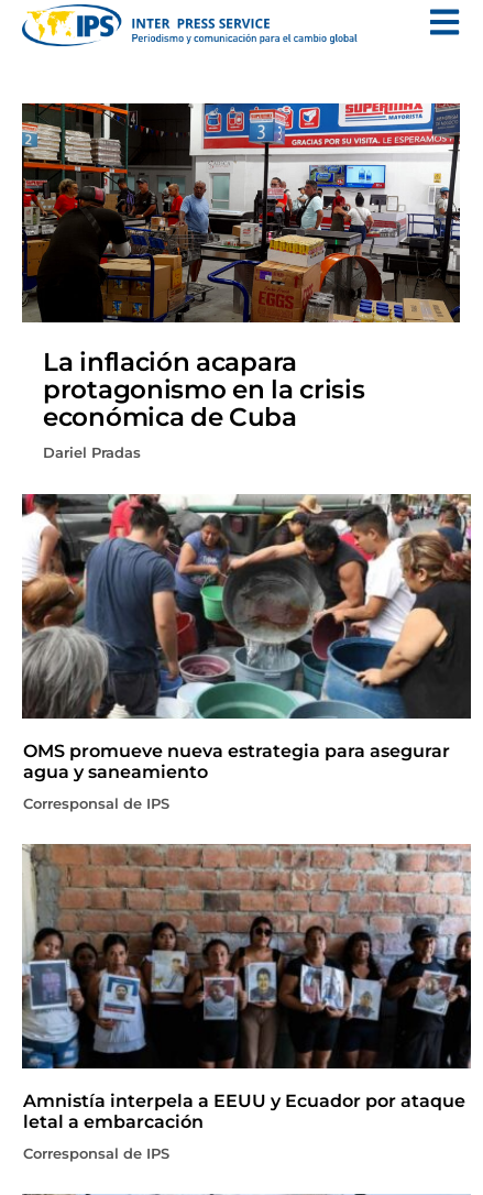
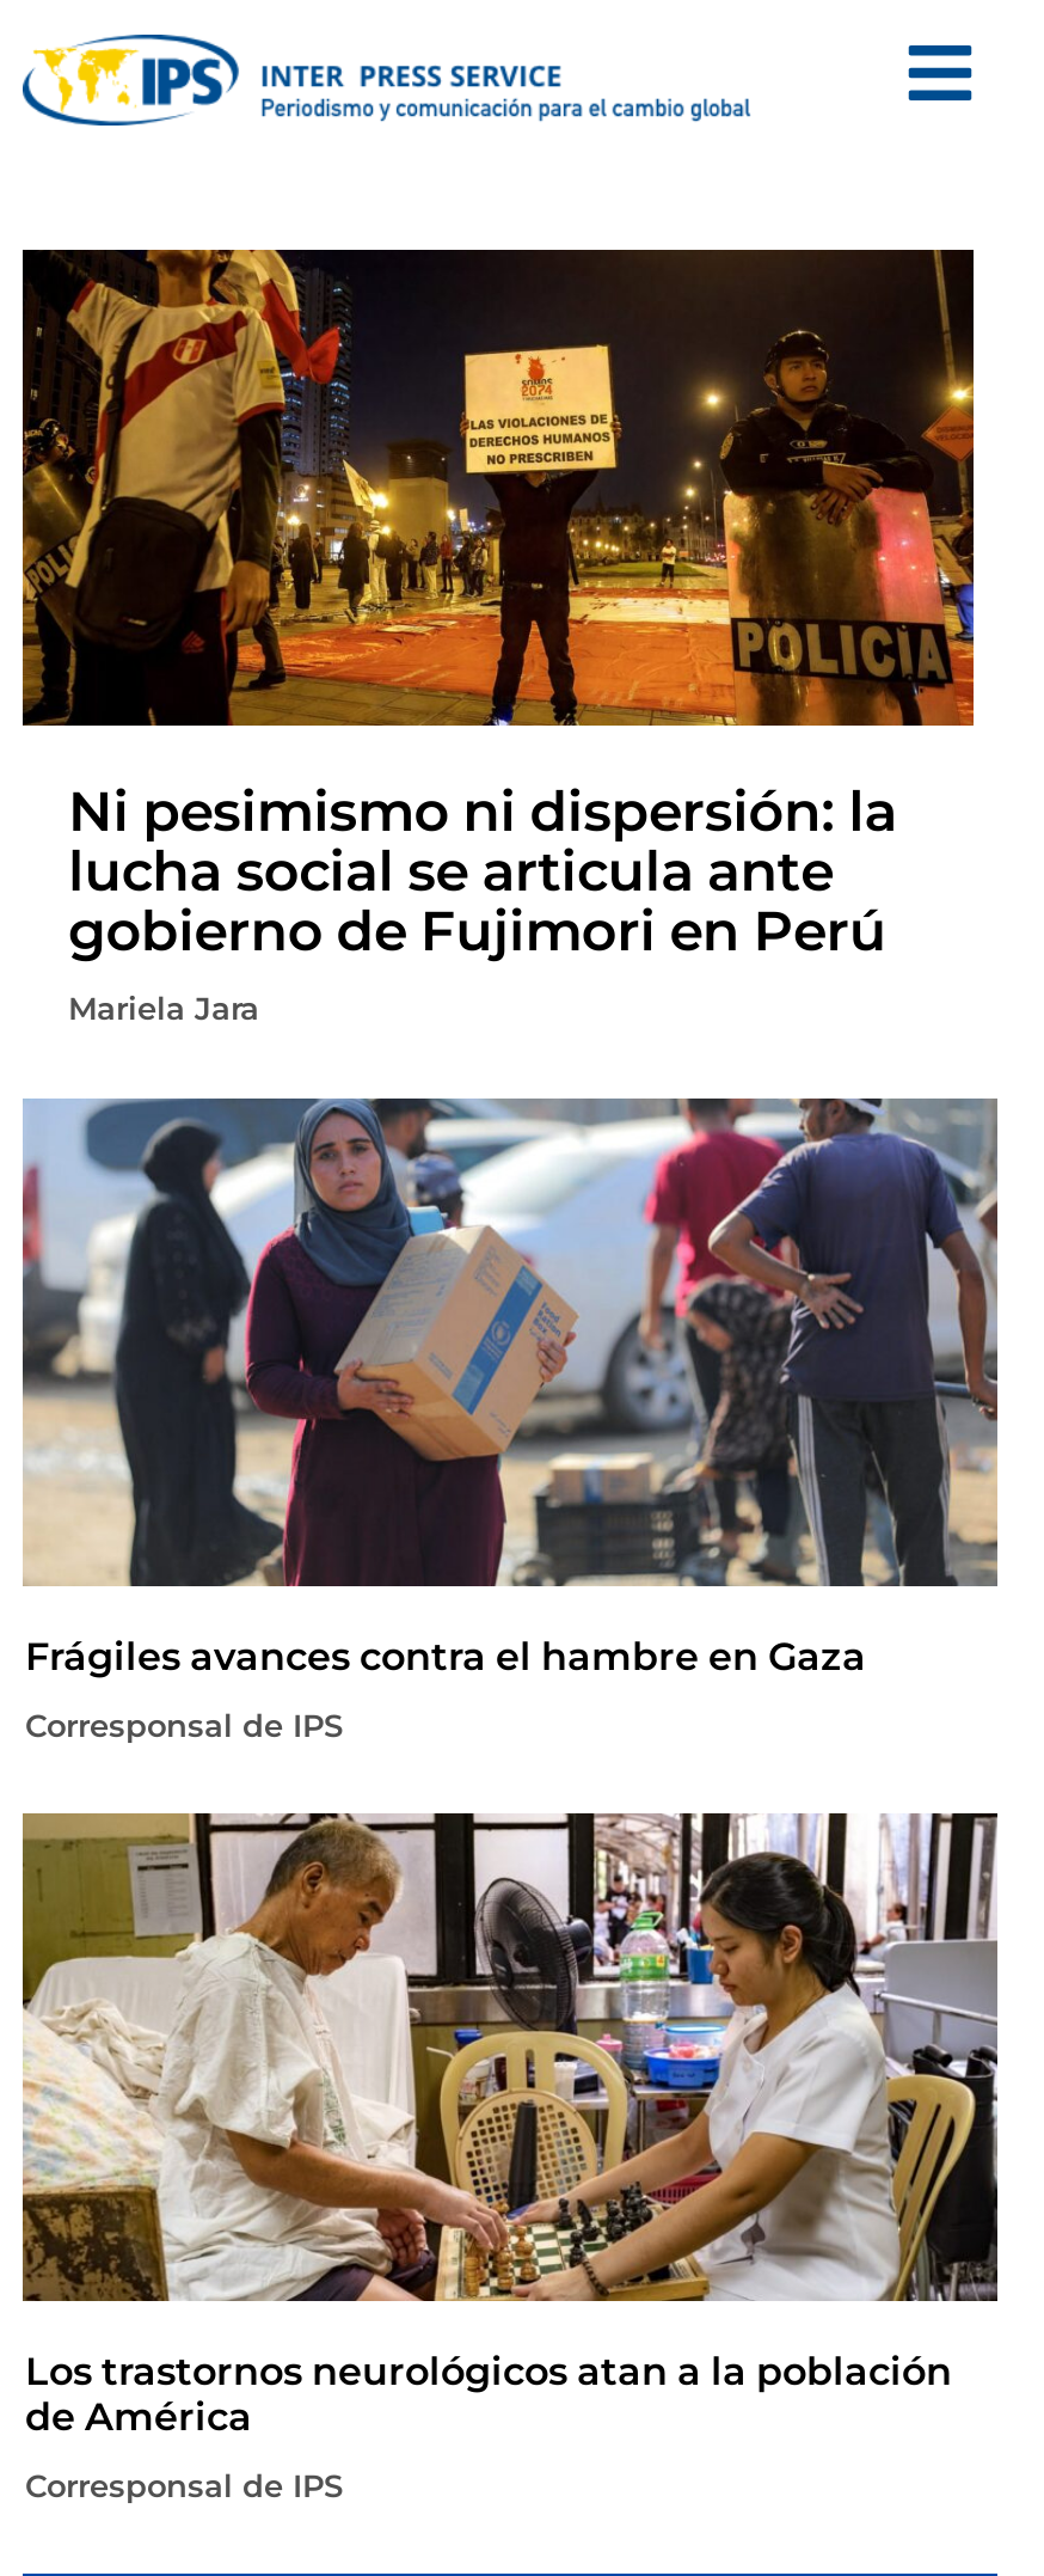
- [image]
- La inflación acapara
- protagonismo en la crisis
- económica de Cuba
- Dariel Pradas
+ [image]
+ Ni pesimismo ni dispersión: la
+ lucha social se articula ante
+ gobierno de Fujimori en Perú
+ Mariela Jara

- [image]
- OMS promueve nueva estrategia para asegurar
- agua y saneamiento
+ [image]
+ Frágiles avances contra el hambre en Gaza

- [image]
- Amnistía interpela a EEUU y Ecuador por ataque
- letal a embarcación
+ [image]
+ Los trastornos neurológicos atan a la población
+ de América
